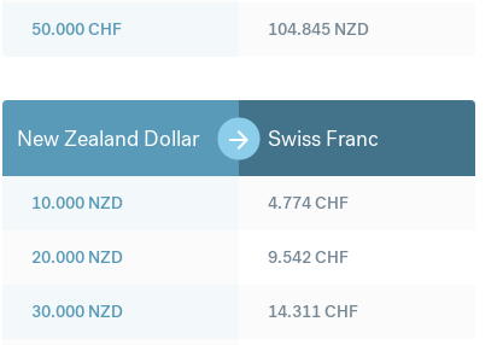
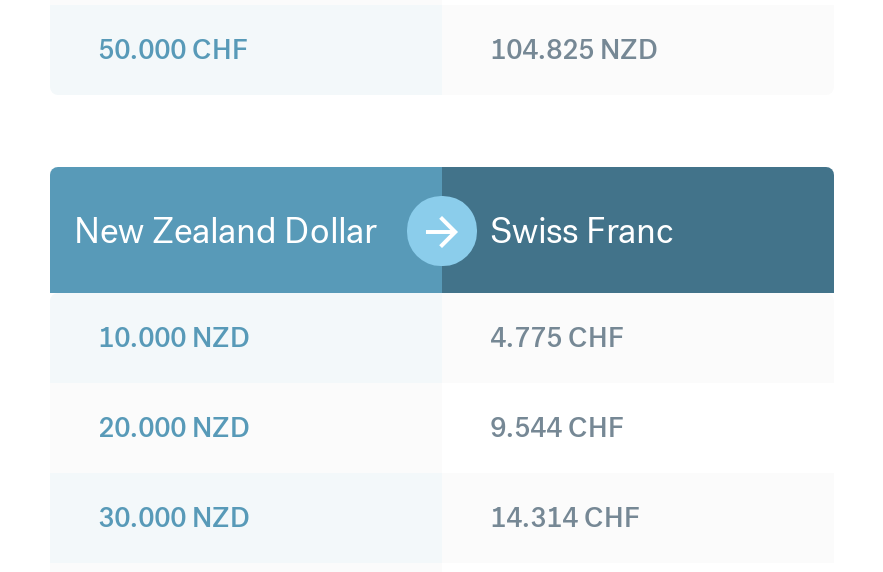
- 104.845 NZD
+ 104.825 NZD

- 4.774 CHF
+ 4.775 CHF

- 9.542 CHF
+ 9.544 CHF

- 14.311 CHF
+ 14.314 CHF
